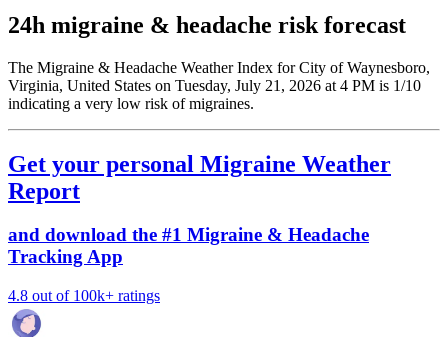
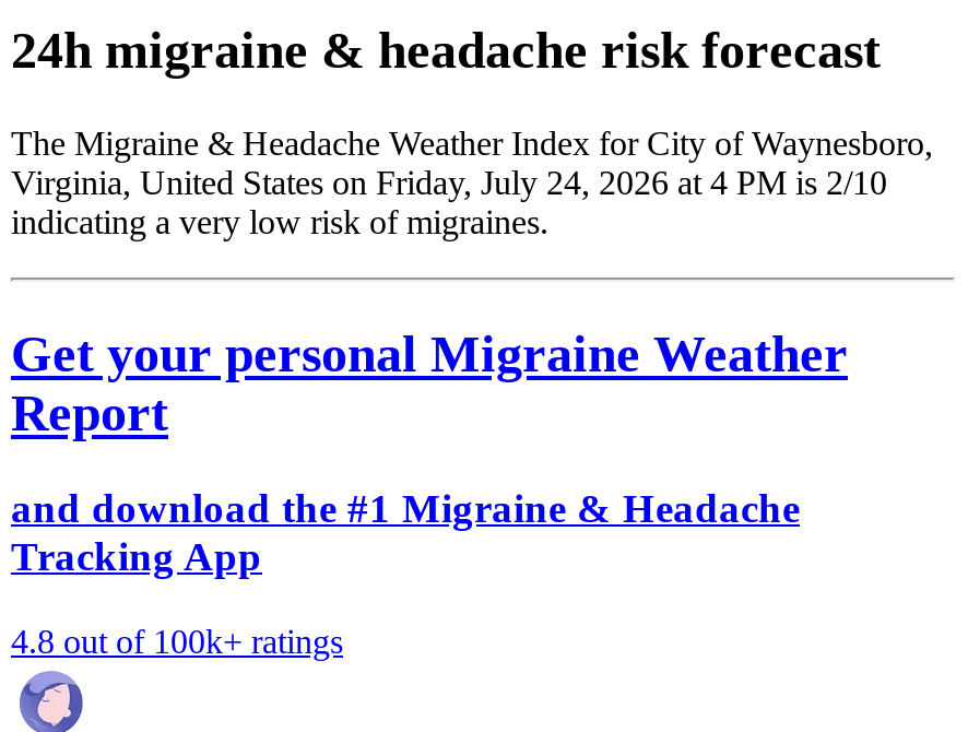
- Virginia, United States on Tuesday, July 21, 2026 at 4 PM is 1/10
+ Virginia, United States on Friday, July 24, 2026 at 4 PM is 2/10
